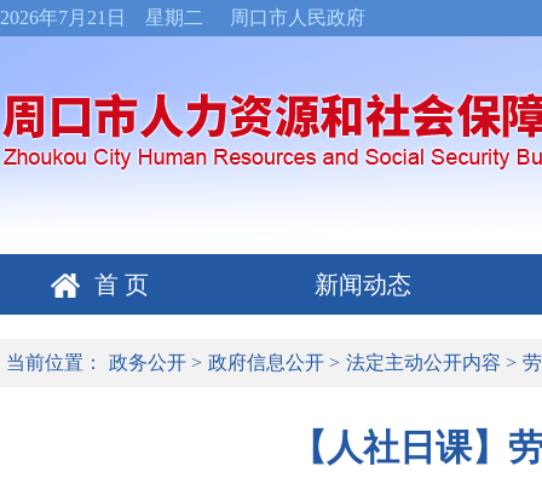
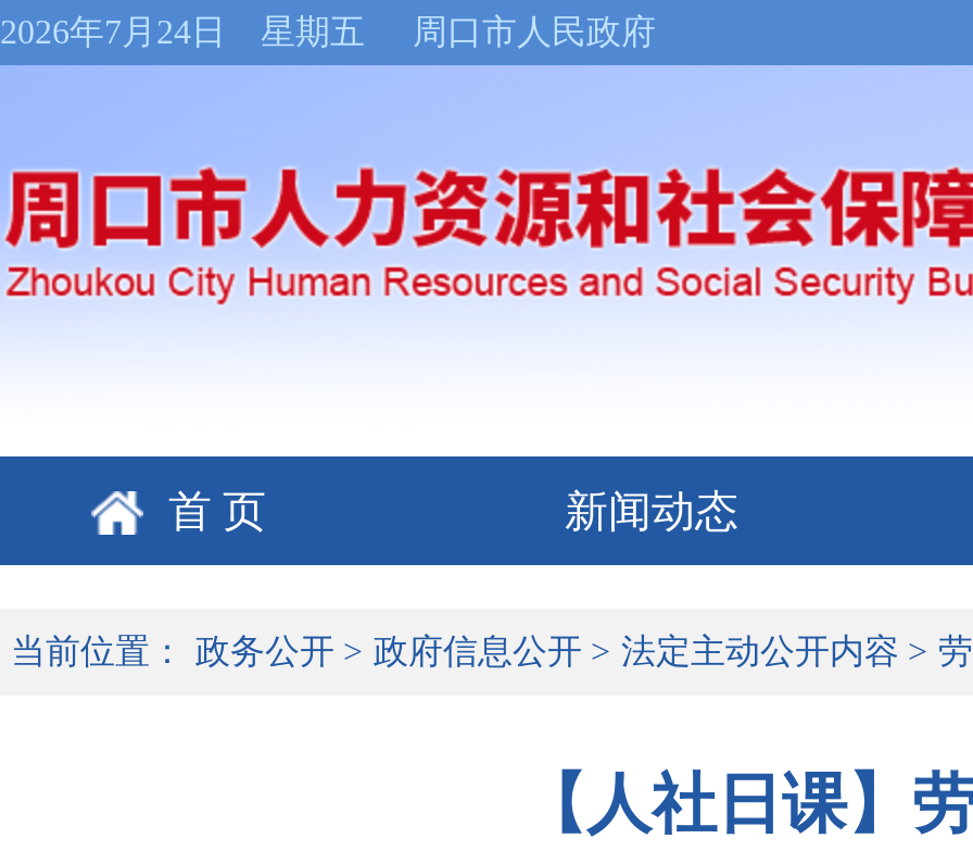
- 2026年7月21日 星期二
+ 2026年7月24日 星期五
